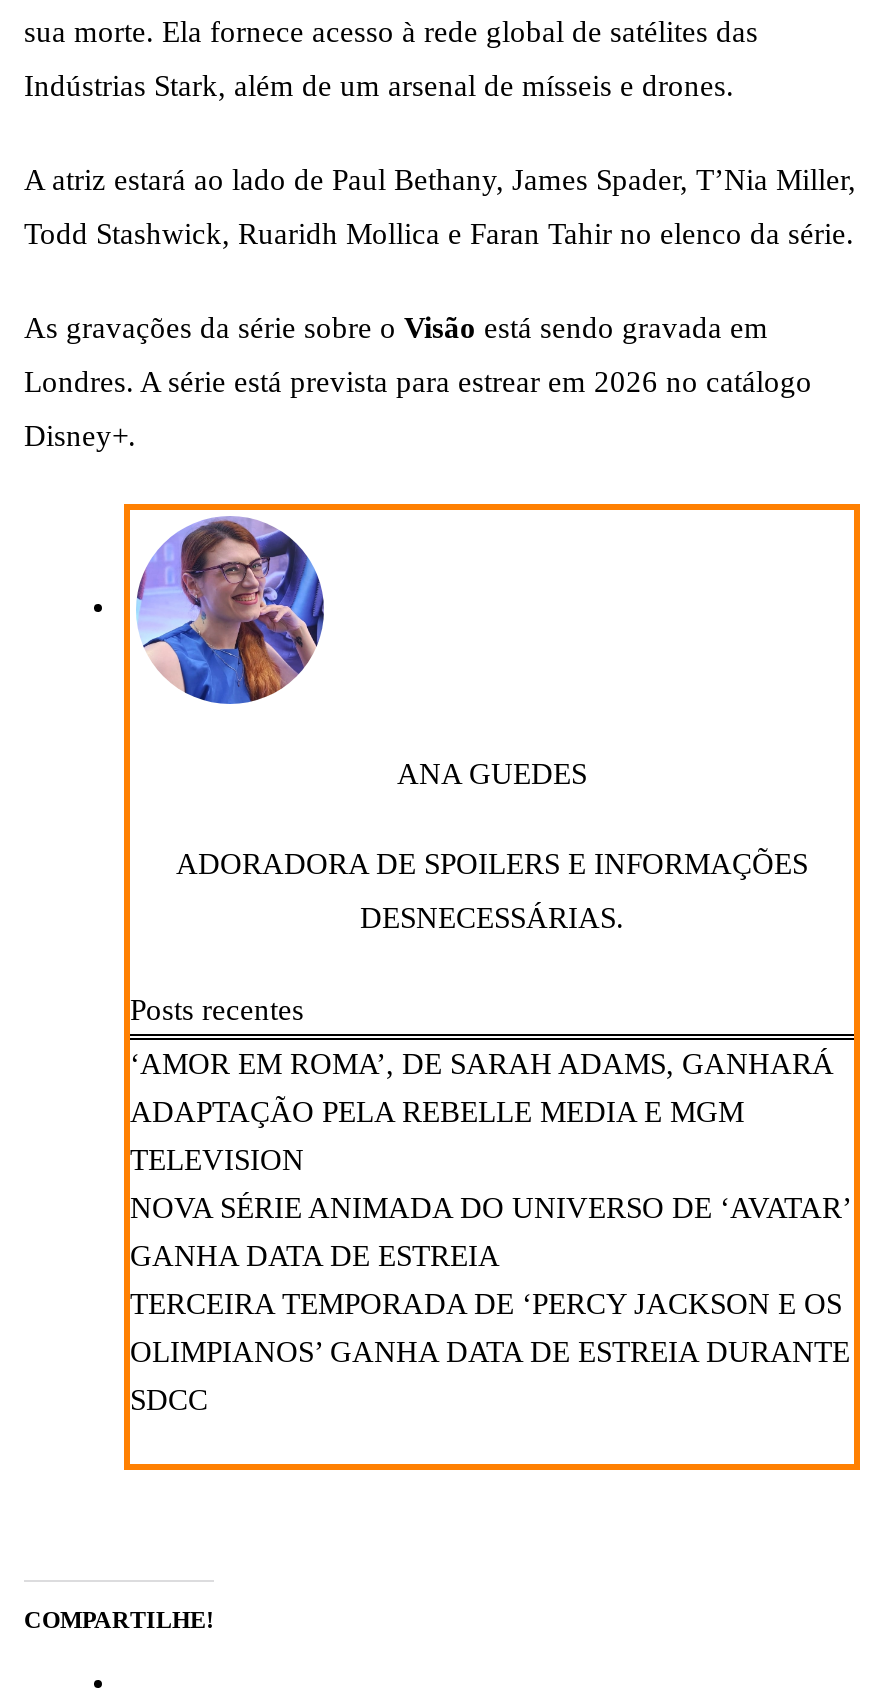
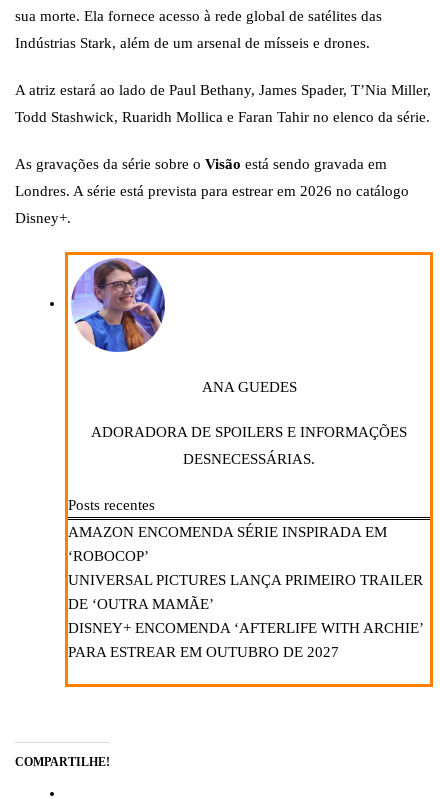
- ‘AMOR EM ROMA’, DE SARAH ADAMS, GANHARÁ
- ADAPTAÇÃO PELA REBELLE MEDIA E MGM
- TELEVISION
- NOVA SÉRIE ANIMADA DO UNIVERSO DE ‘AVATAR’
- GANHA DATA DE ESTREIA
- TERCEIRA TEMPORADA DE ‘PERCY JACKSON E OS
- OLIMPIANOS’ GANHA DATA DE ESTREIA DURANTE
- SDCC
+ AMAZON ENCOMENDA SÉRIE INSPIRADA EM
+ ‘ROBOCOP’
+ UNIVERSAL PICTURES LANÇA PRIMEIRO TRAILER
+ DE ‘OUTRA MAMÃE’
+ DISNEY+ ENCOMENDA ‘AFTERLIFE WITH ARCHIE’
+ PARA ESTREAR EM OUTUBRO DE 2027
